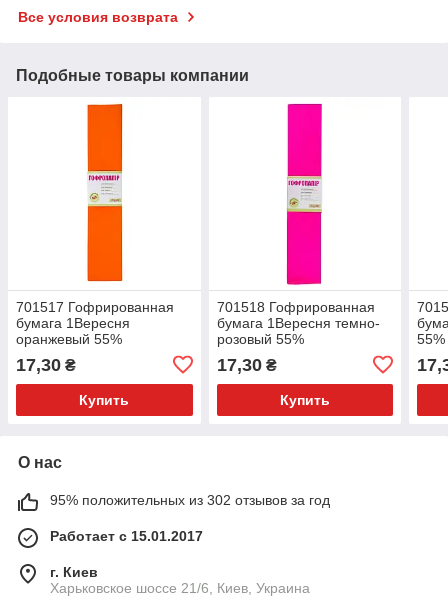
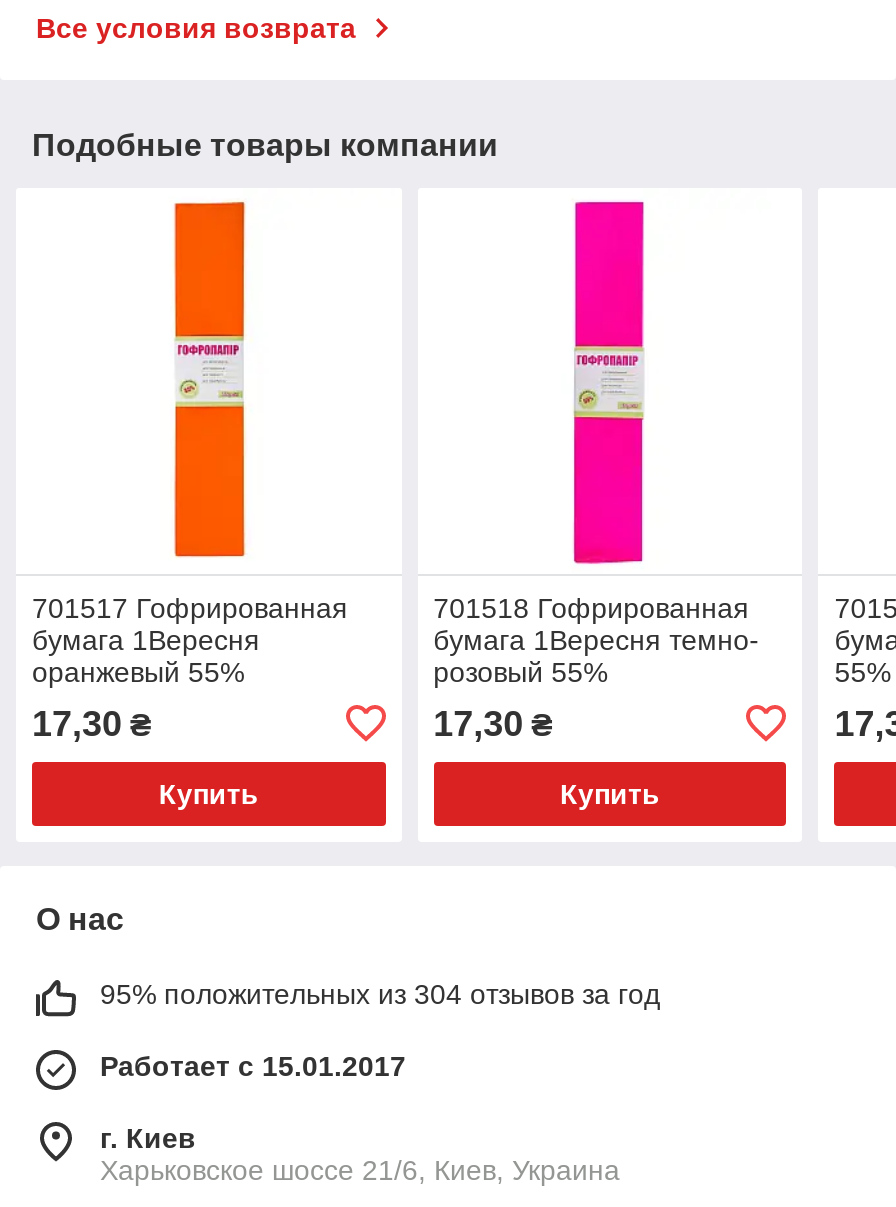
- 95% положительных из 302 отзывов за год
+ 95% положительных из 304 отзывов за год
